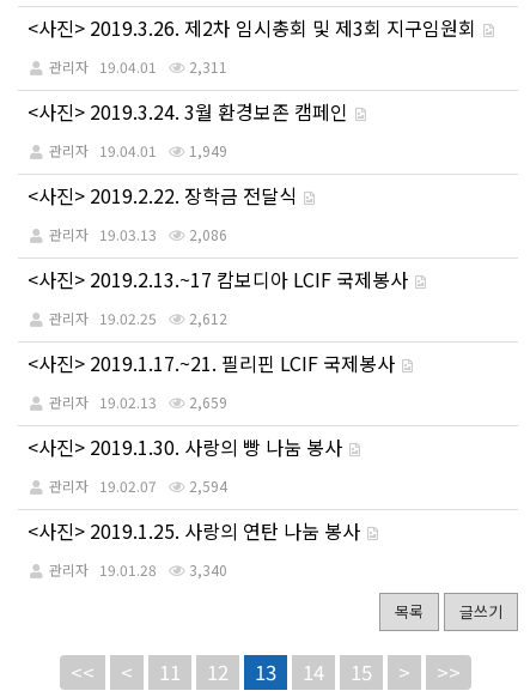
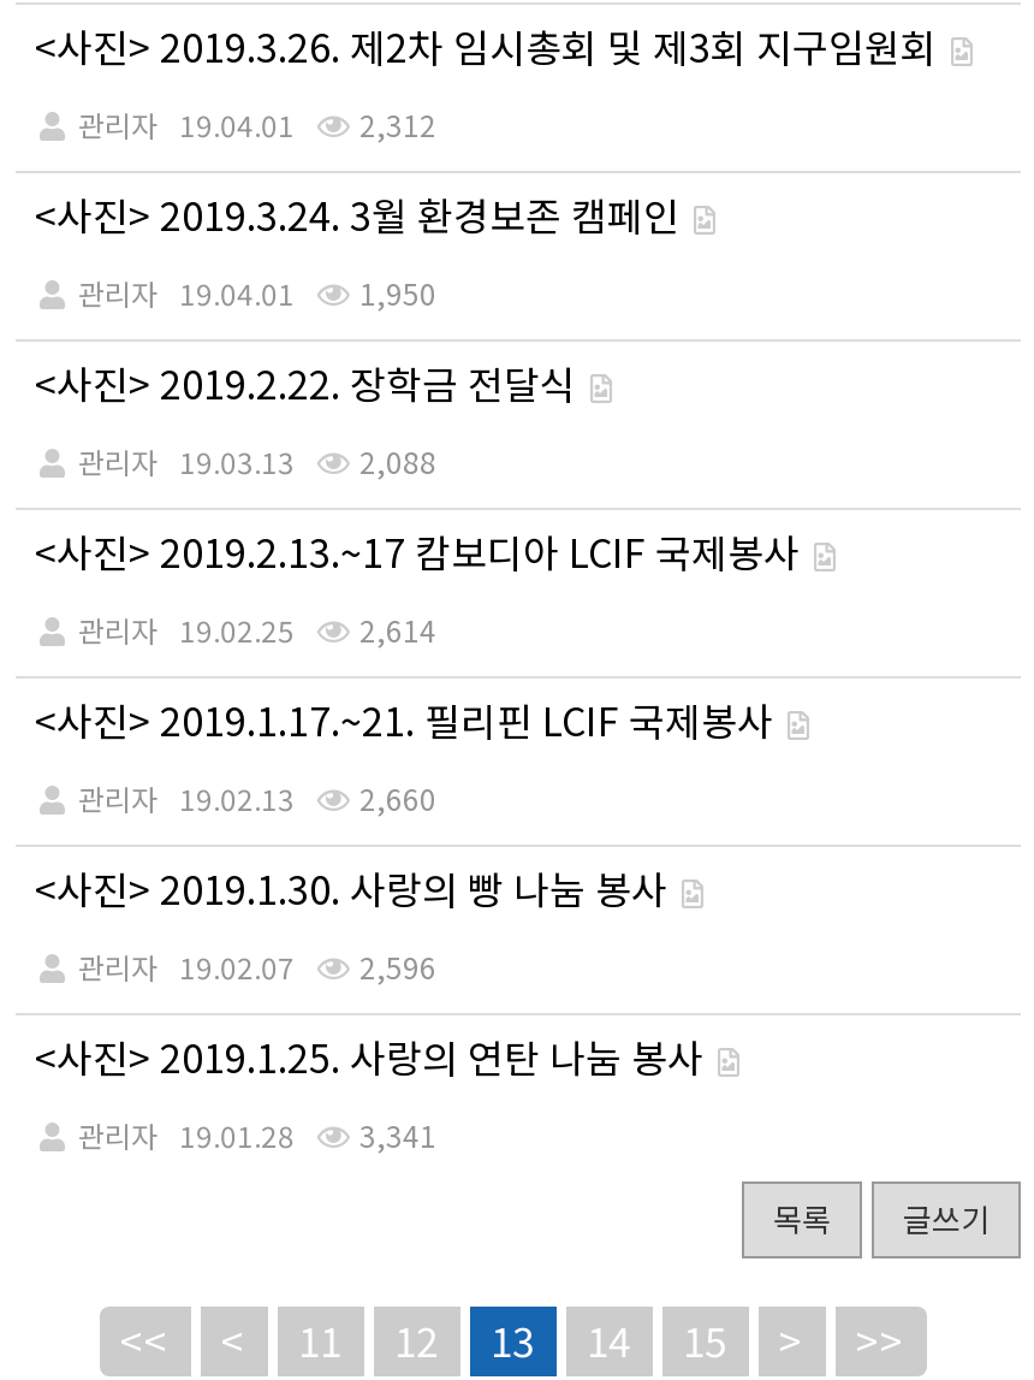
- 관리자 19.04.01 2,311
+ 관리자 19.04.01 2,312

- 관리자 19.04.01 1,949
+ 관리자 19.04.01 1,950

- 관리자 19.03.13 2,086
+ 관리자 19.03.13 2,088

- 관리자 19.02.25 2,612
+ 관리자 19.02.25 2,614

- 관리자 19.02.13 2,659
+ 관리자 19.02.13 2,660

- 관리자 19.02.07 2,594
+ 관리자 19.02.07 2,596

- 관리자 19.01.28 3,340
+ 관리자 19.01.28 3,341
